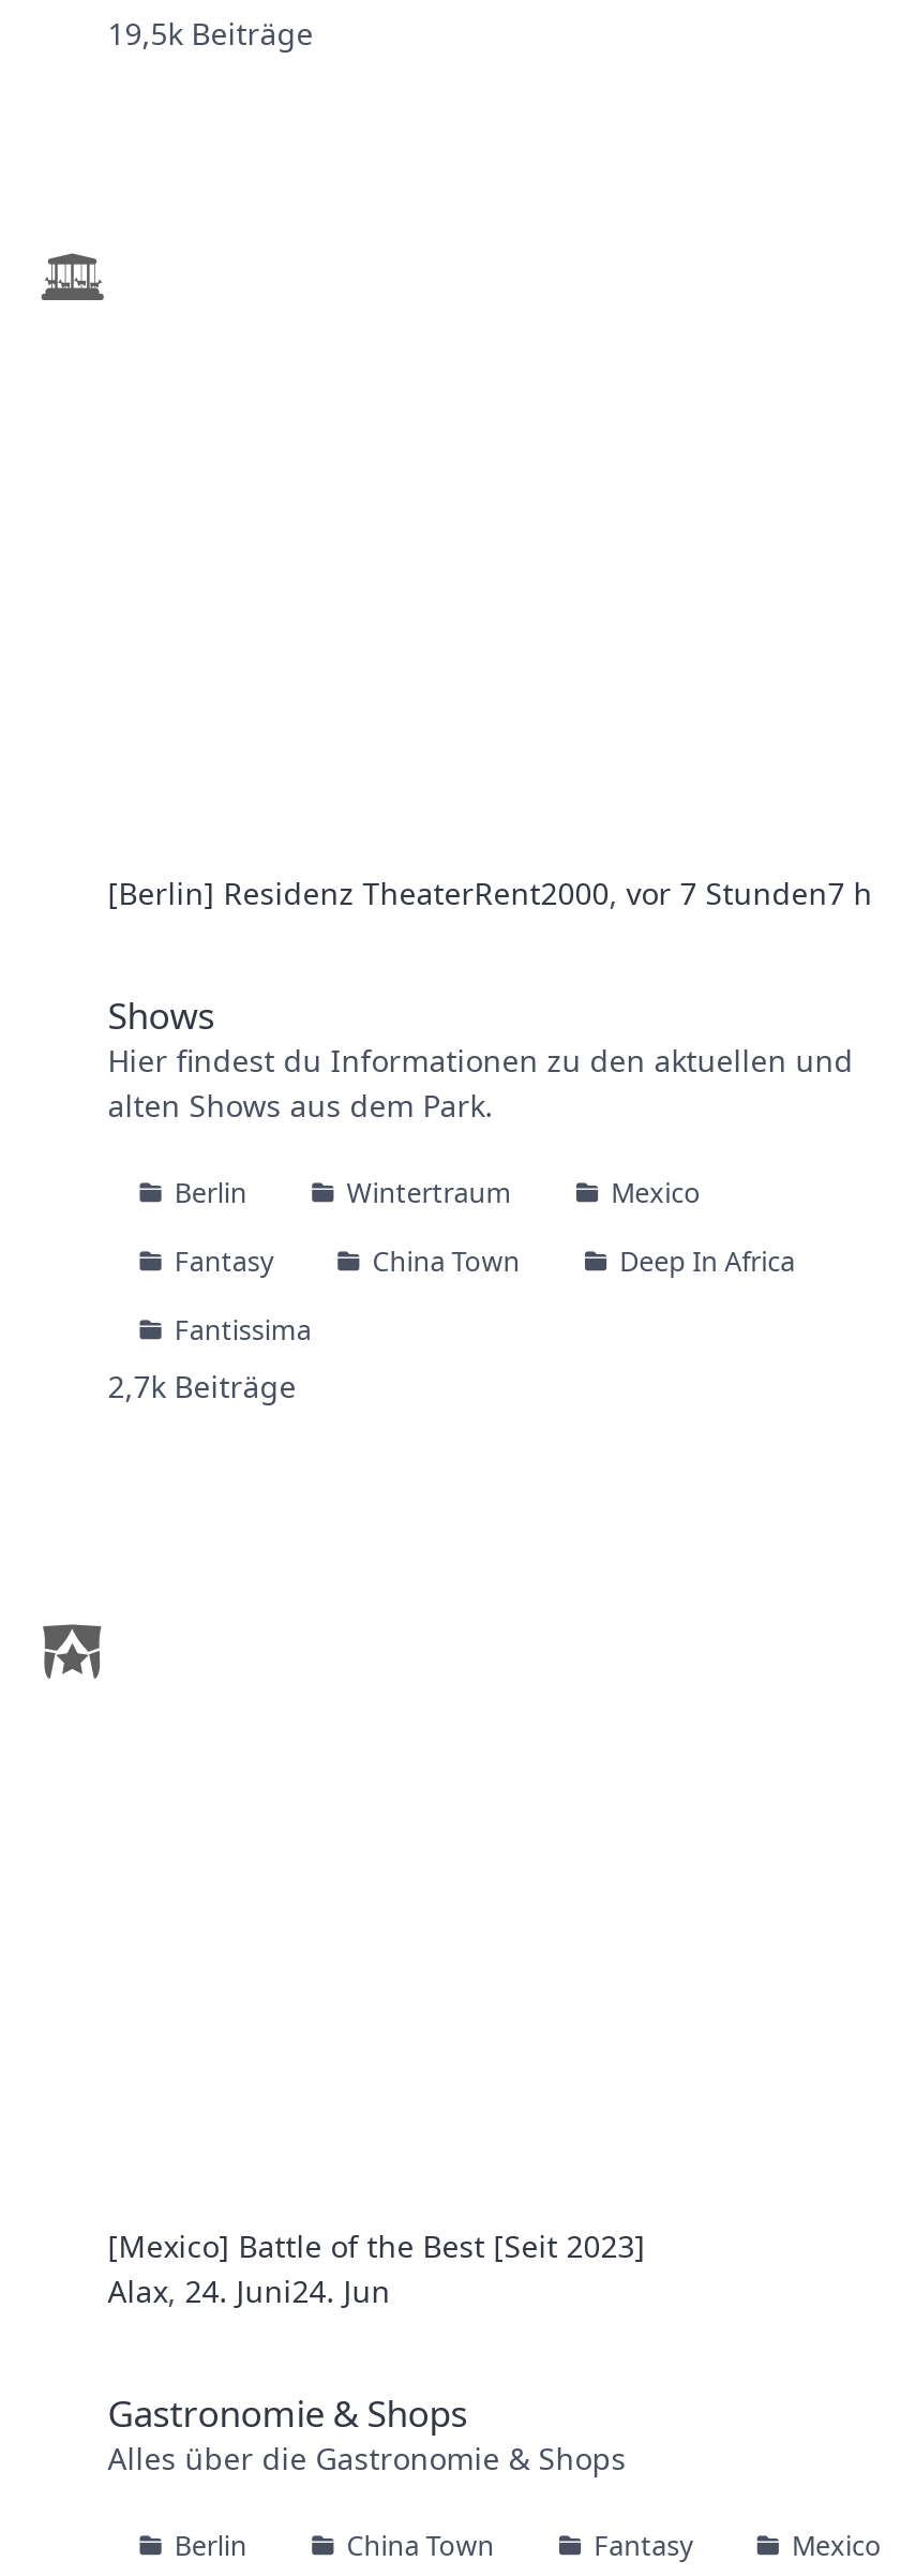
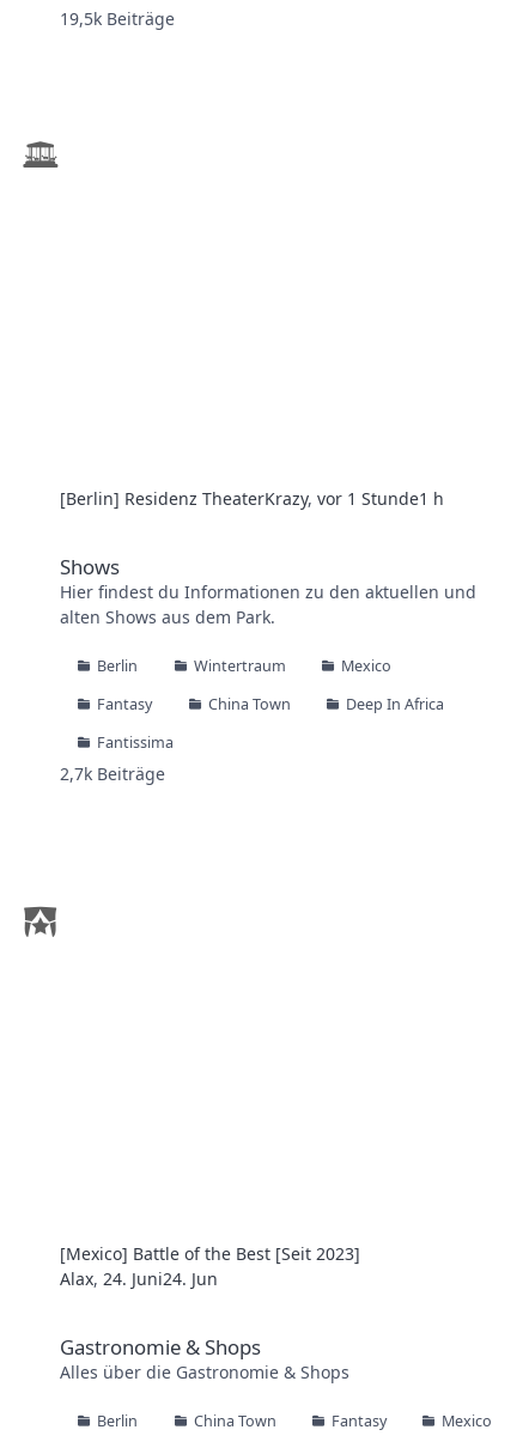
- [Berlin] Residenz TheaterRent2000, vor 7 Stunden7 h
+ [Berlin] Residenz TheaterKrazy, vor 1 Stunde1 h
